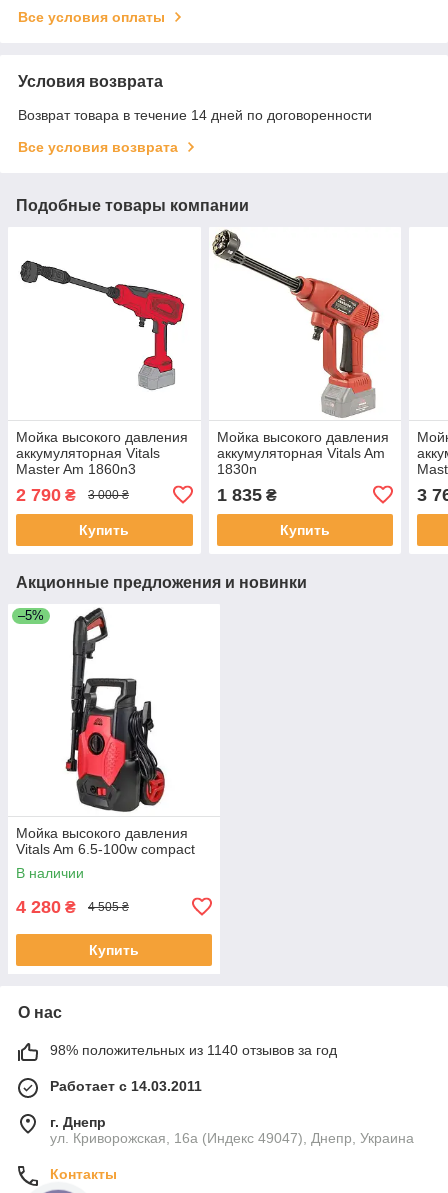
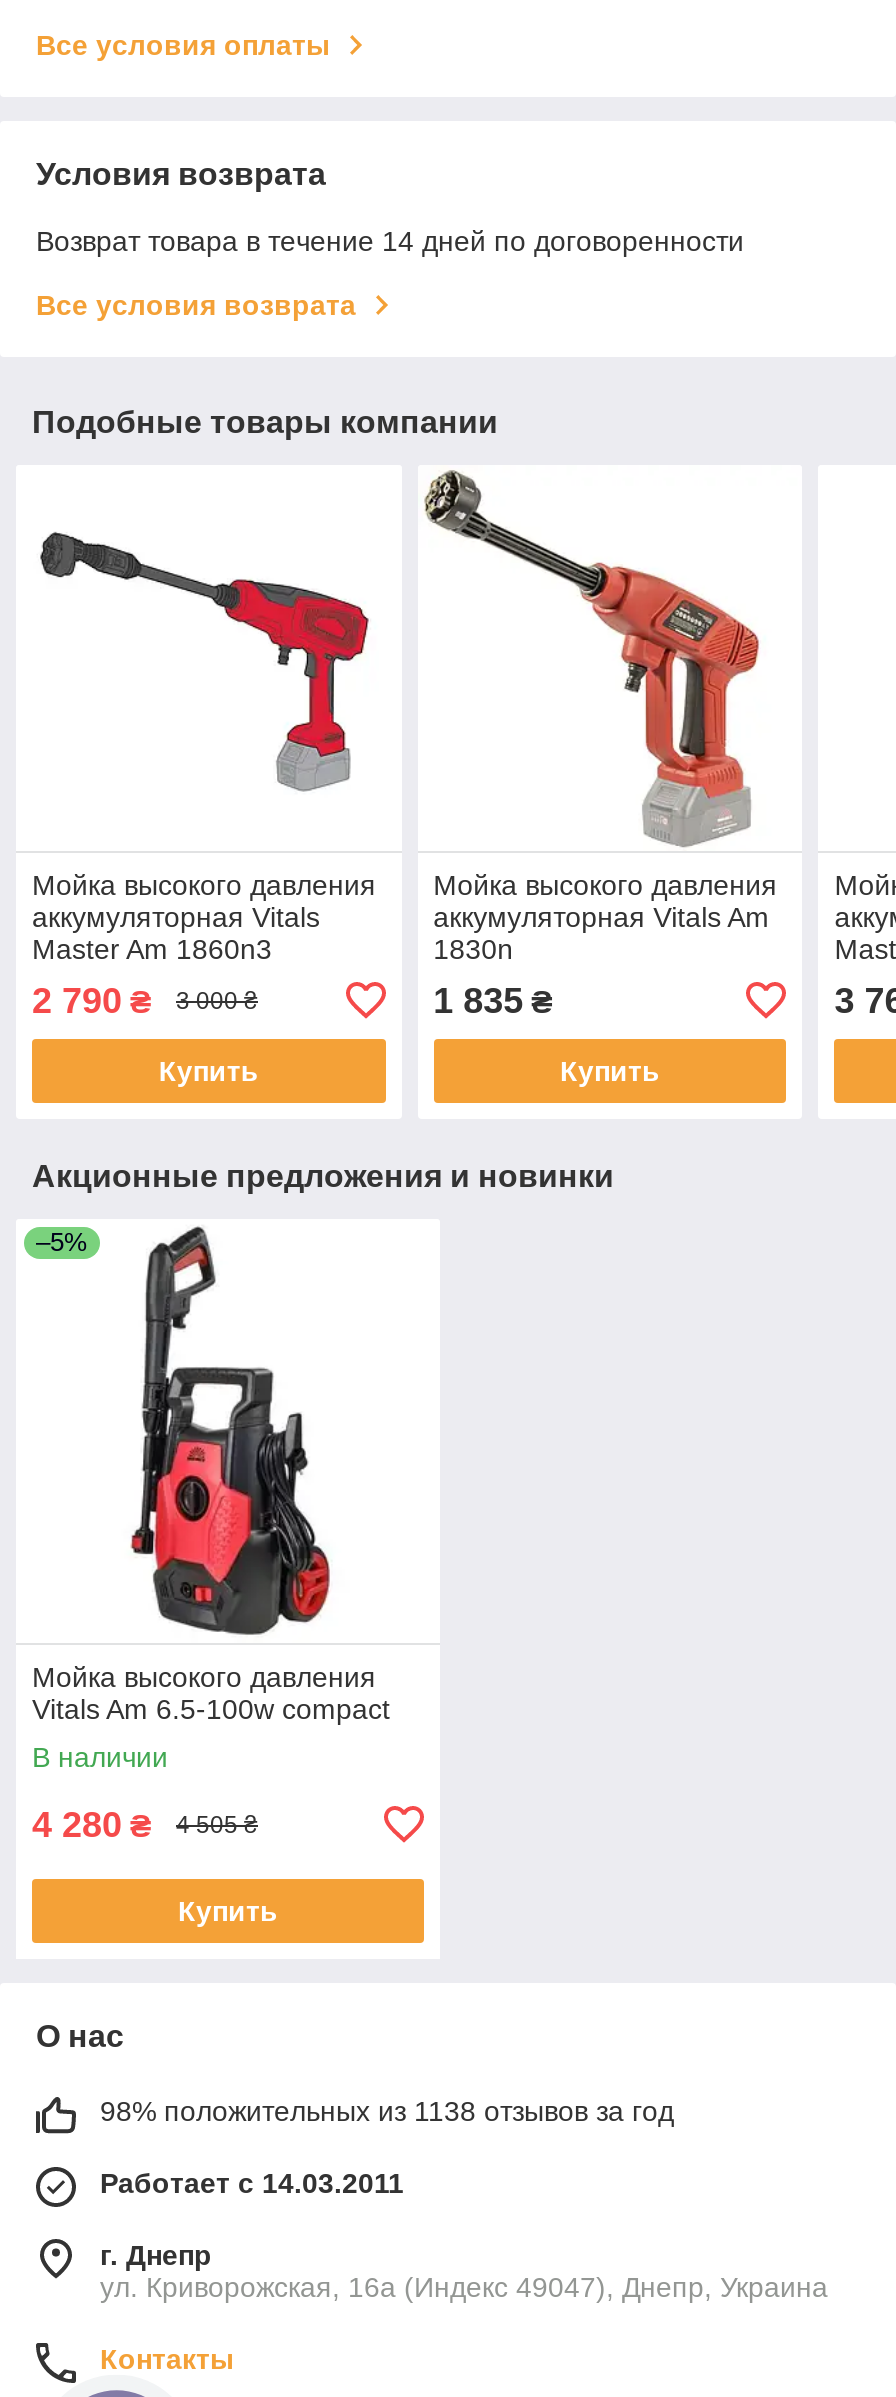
- 98% положительных из 1140 отзывов за год
+ 98% положительных из 1138 отзывов за год
